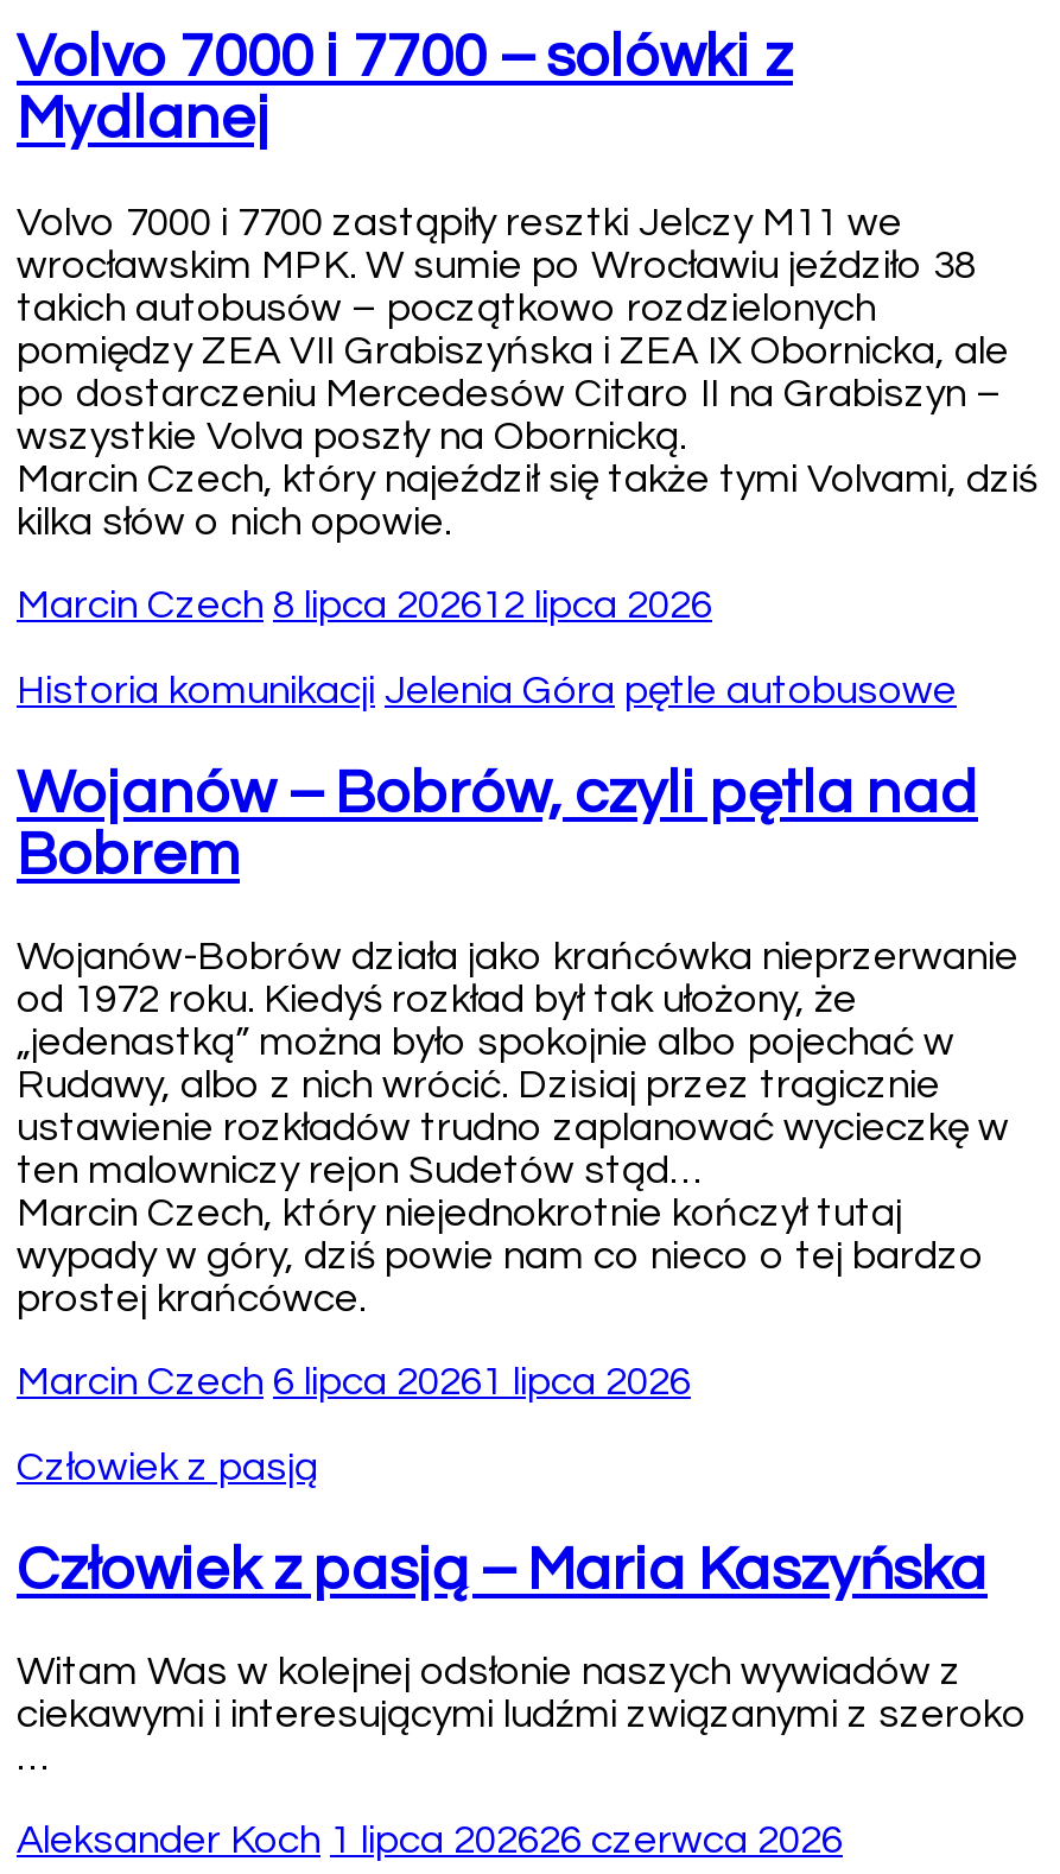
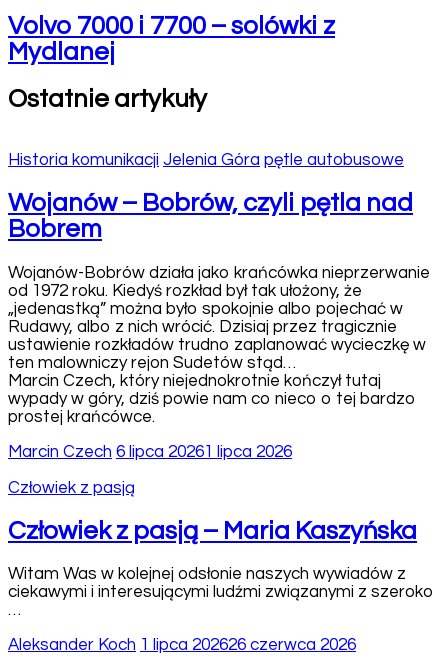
- Volvo 7000 i 7700 zastąpiły resztki Jelczy M11 we
- wrocławskim MPK. W sumie po Wrocławiu jeździło 38
- takich autobusów – początkowo rozdzielonych
- pomiędzy ZEA VII Grabiszyńska i ZEA IX Obornicka, ale
- po dostarczeniu Mercedesów Citaro II na Grabiszyn –
- wszystkie Volva poszły na Obornicką.
- Marcin Czech, który najeździł się także tymi Volvami, dziś
- kilka słów o nich opowie.
- Marcin Czech 8 lipca 202612 lipca 2026
+ Ostatnie artykuły
